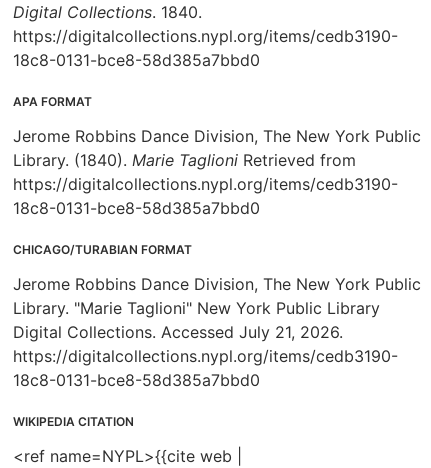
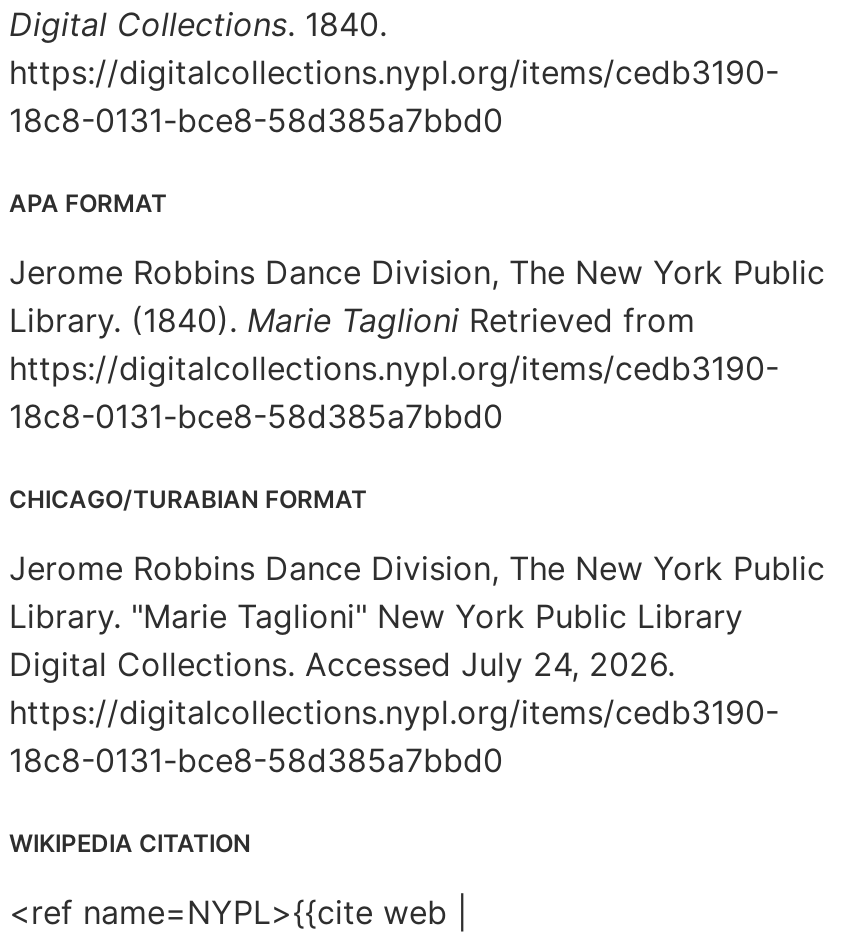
- Digital Collections. Accessed July 21, 2026.
+ Digital Collections. Accessed July 24, 2026.
